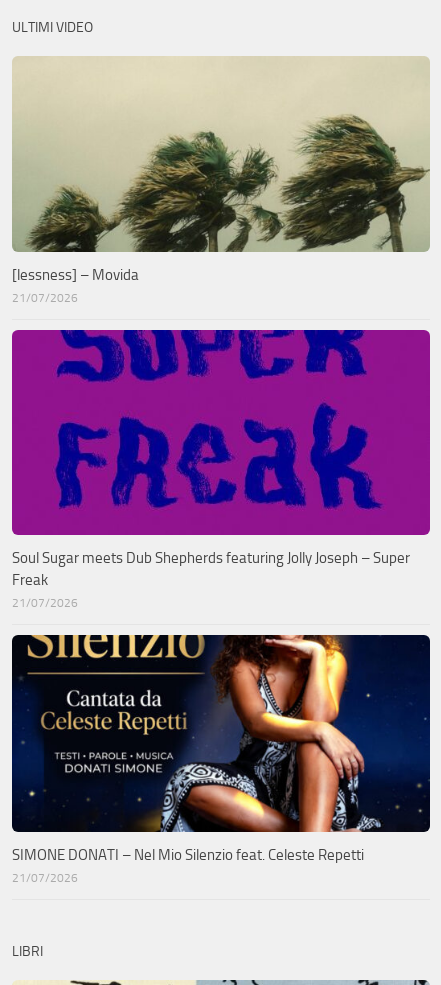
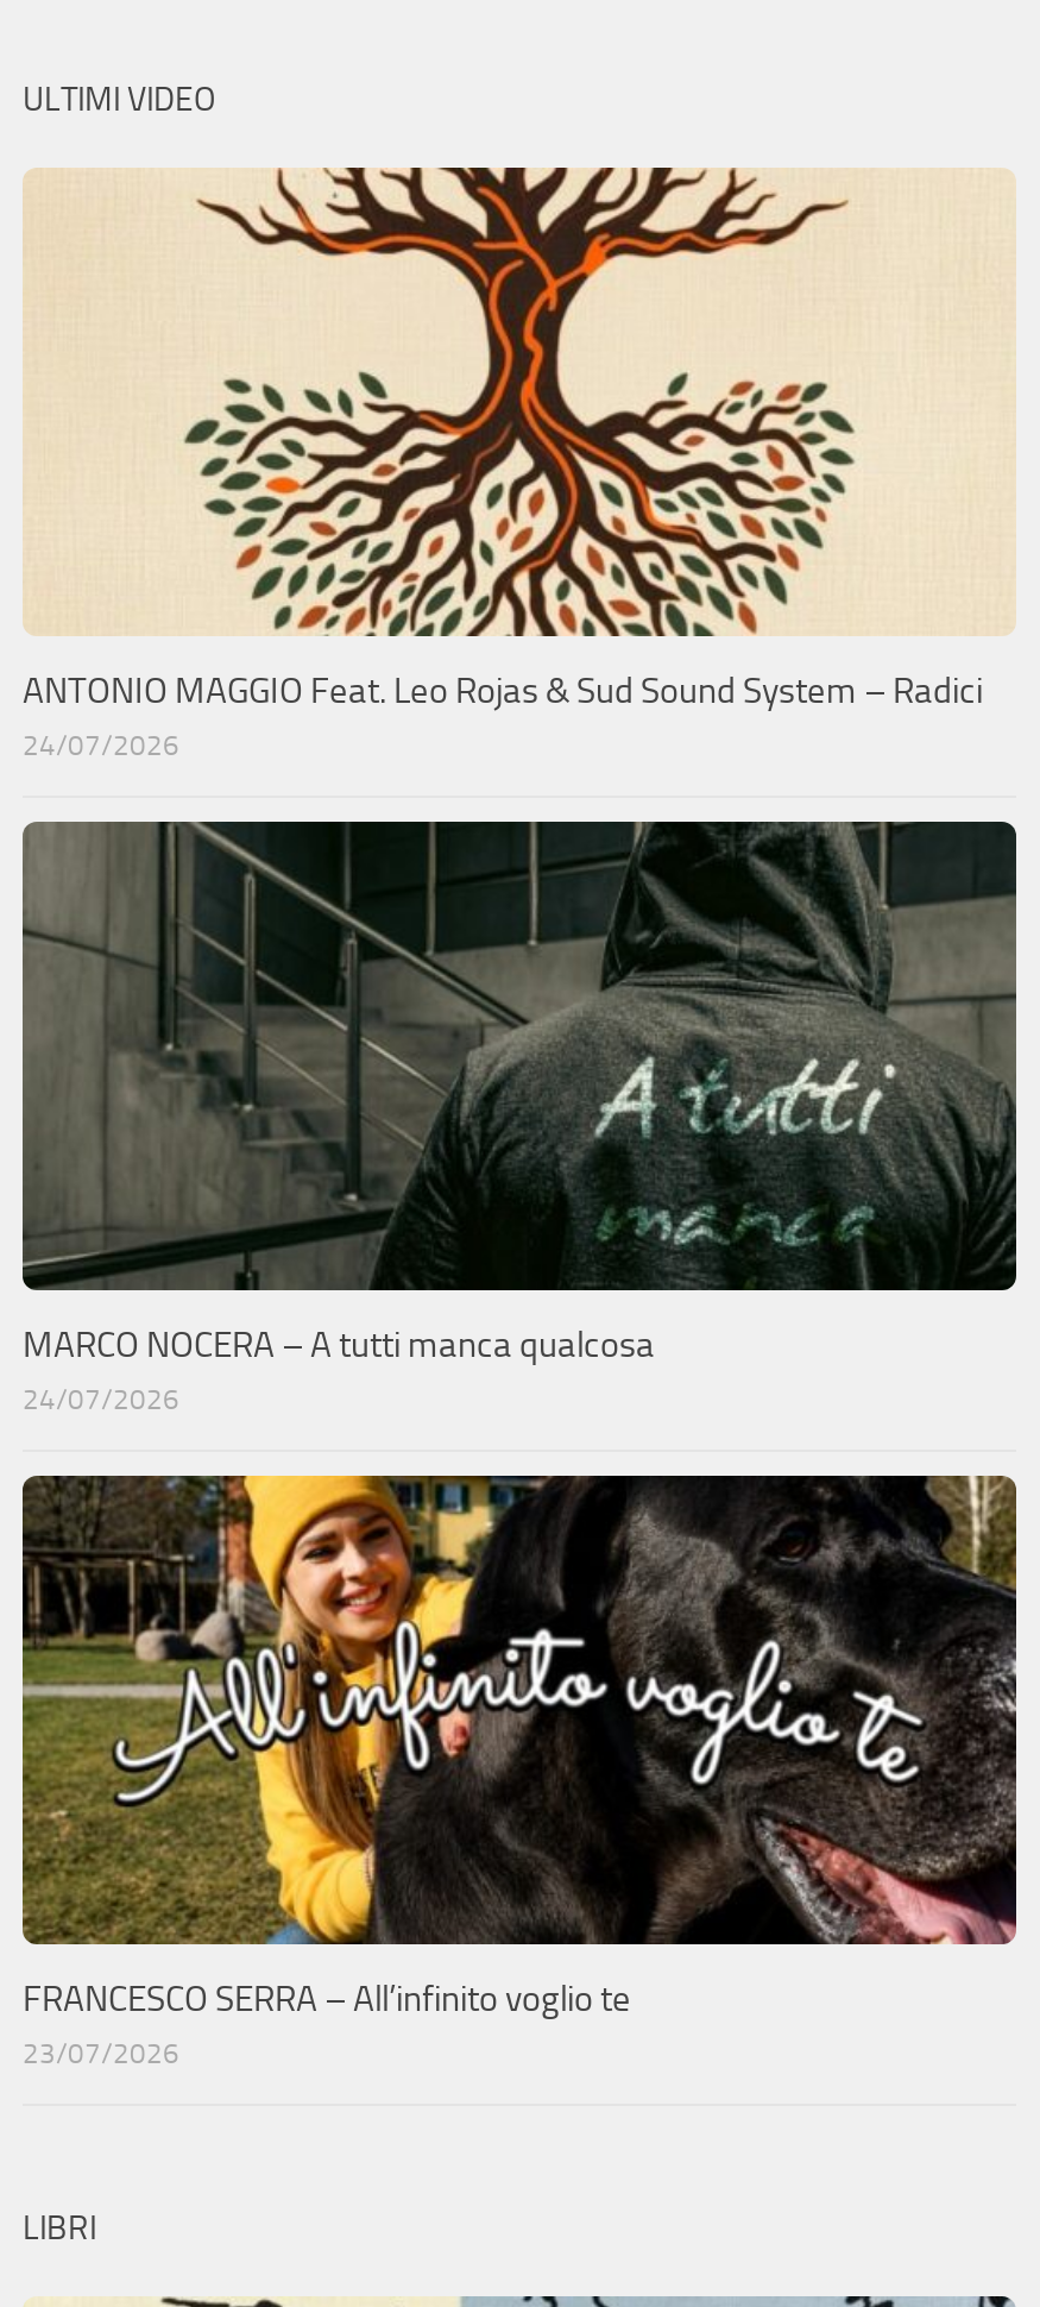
- [image]
- [lessness] – Movida
- 21/07/2026
+ [image]
+ ANTONIO MAGGIO Feat. Leo Rojas & Sud Sound System – Radici
+ 24/07/2026

- [image]
- Soul Sugar meets Dub Shepherds featuring Jolly Joseph – Super
- Freak
- 21/07/2026
+ [image]
+ MARCO NOCERA – A tutti manca qualcosa
+ 24/07/2026

- [image]
- SIMONE DONATI – Nel Mio Silenzio feat. Celeste Repetti
- 21/07/2026
+ [image]
+ FRANCESCO SERRA – All’infinito voglio te
+ 23/07/2026
